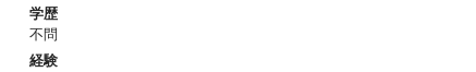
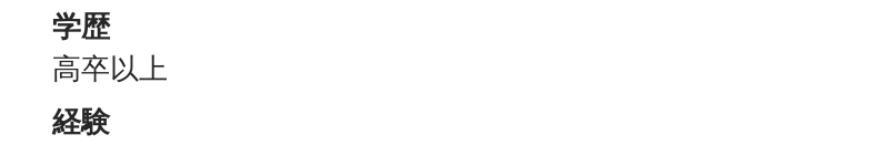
- 不問
+ 高卒以上
